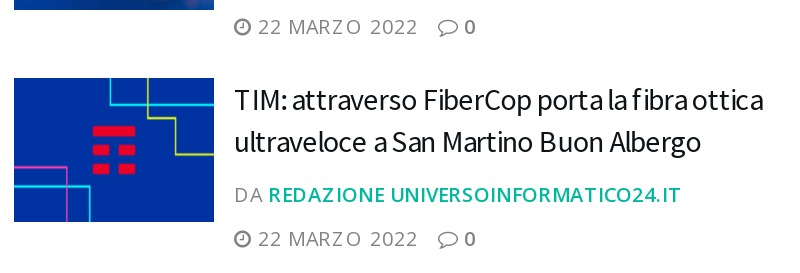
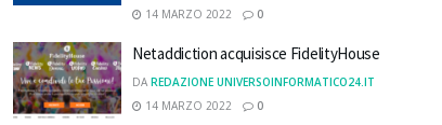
- 22 MARZO 2022 0
+ 14 MARZO 2022 0

- [image]
- TIM: attraverso FiberCop porta la fibra ottica
- ultraveloce a San Martino Buon Albergo
+ [image]
+ Netaddiction acquisisce FidelityHouse

- 22 MARZO 2022 0
+ 14 MARZO 2022 0
